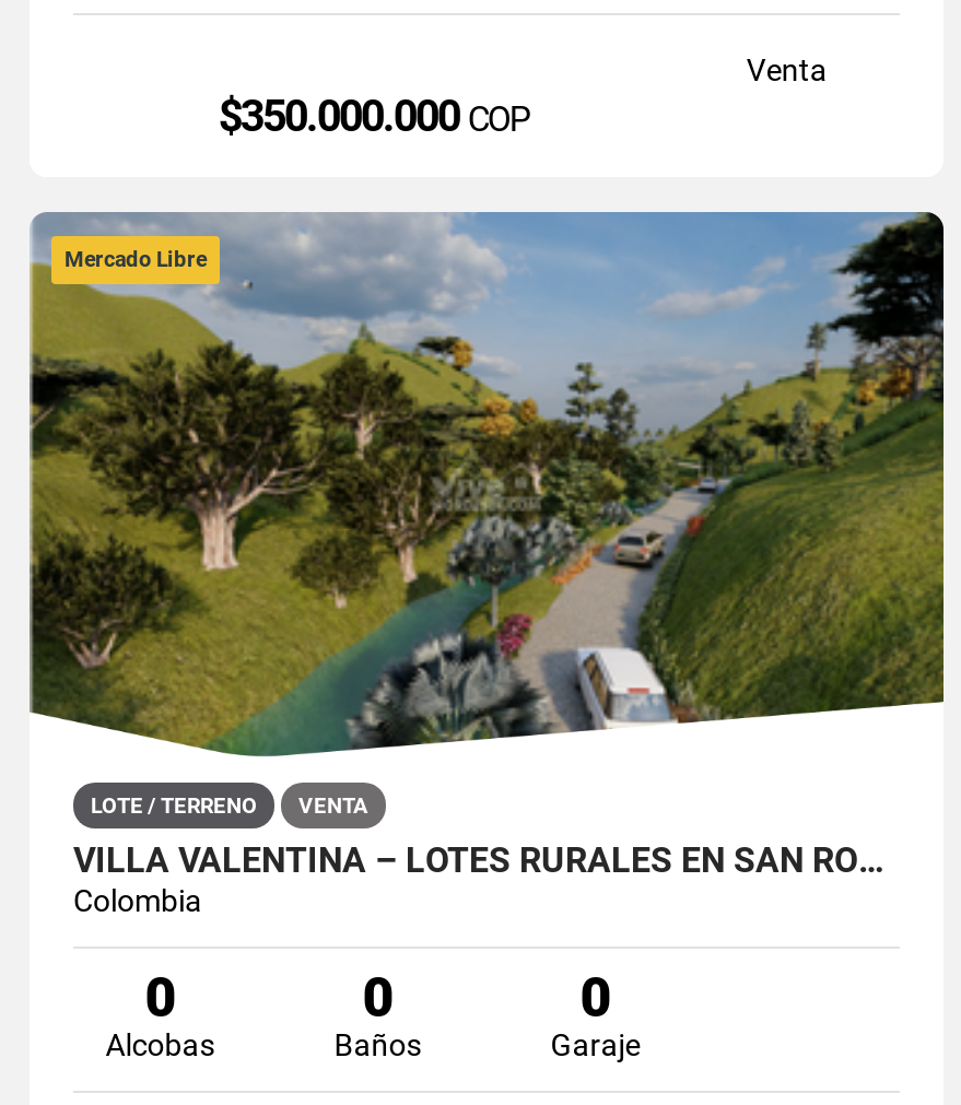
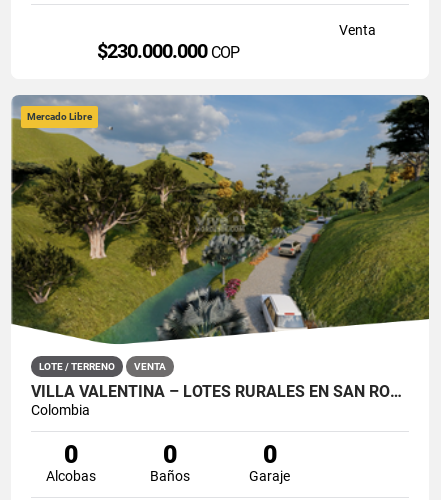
- $350.000.000COP
+ $230.000.000COP
